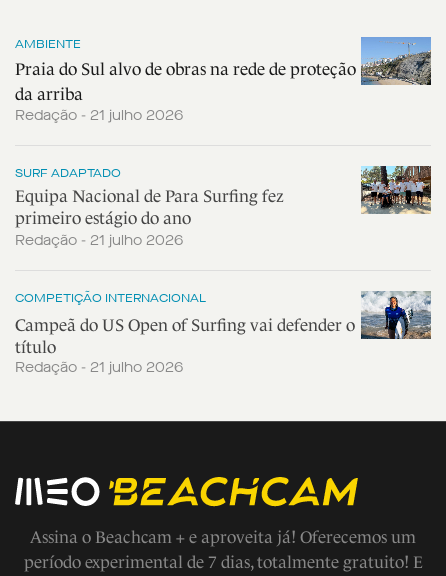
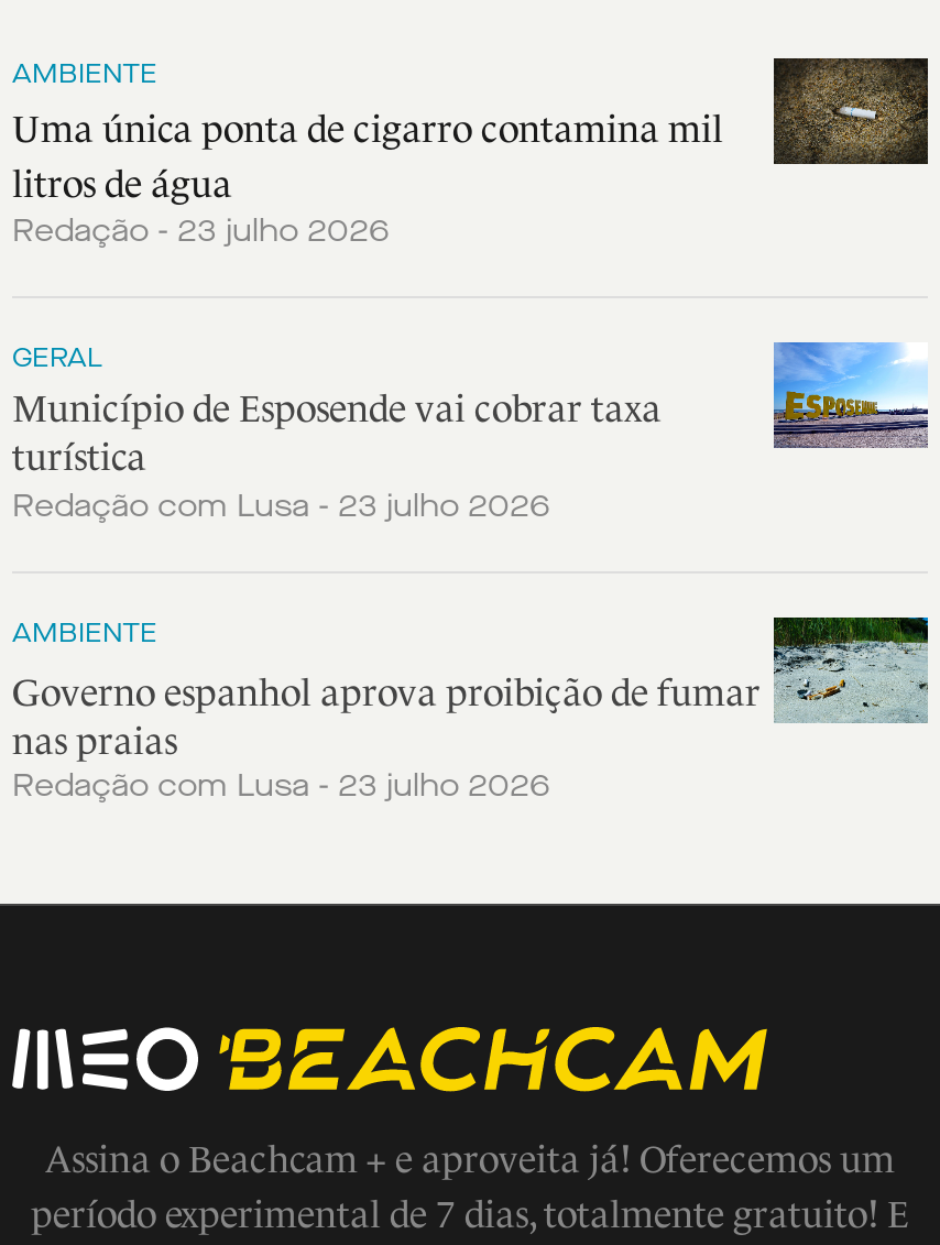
- [image]
- Praia do Sul alvo de obras na rede de proteção
- da arriba
- Redação - 21 julho 2026
+ [image]
+ Uma única ponta de cigarro contamina mil
+ litros de água
+ Redação - 23 julho 2026

- SURF ADAPTADO
- Equipa Nacional de Para Surfing fez
- primeiro estágio do ano
- Redação - 21 julho 2026
+ GERAL
+ Município de Esposende vai cobrar taxa
+ turística
+ Redação com Lusa - 23 julho 2026

- [image]
+ [image]

- COMPETIÇÃO INTERNACIONAL
+ AMBIENTE

- [image]
- Campeã do US Open of Surfing vai defender o
- título
- Redação - 21 julho 2026
+ [image]
+ Governo espanhol aprova proibição de fumar
+ nas praias
+ Redação com Lusa - 23 julho 2026
